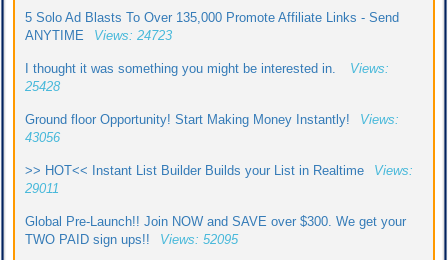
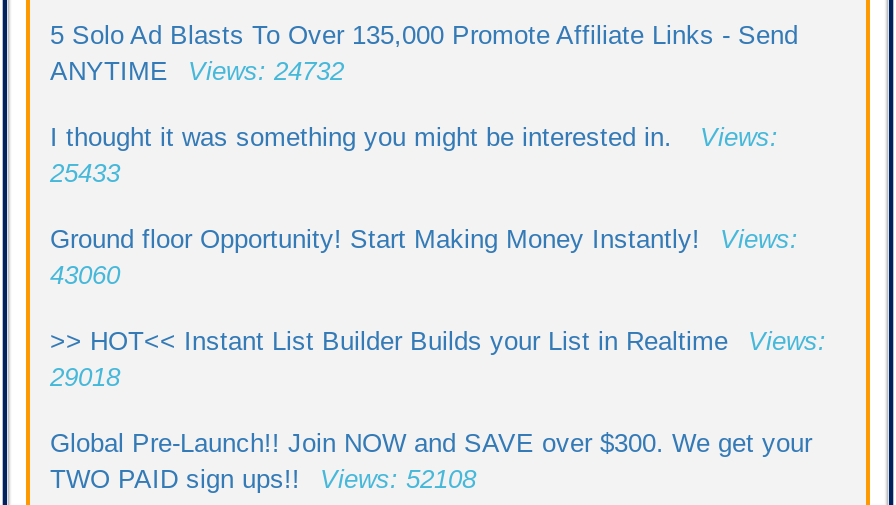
- ANYTIME Views: 24723
+ ANYTIME Views: 24732

- 25428
+ 25433

- 43056
+ 43060

- 29011
+ 29018

- TWO PAID sign ups!! Views: 52095
+ TWO PAID sign ups!! Views: 52108
